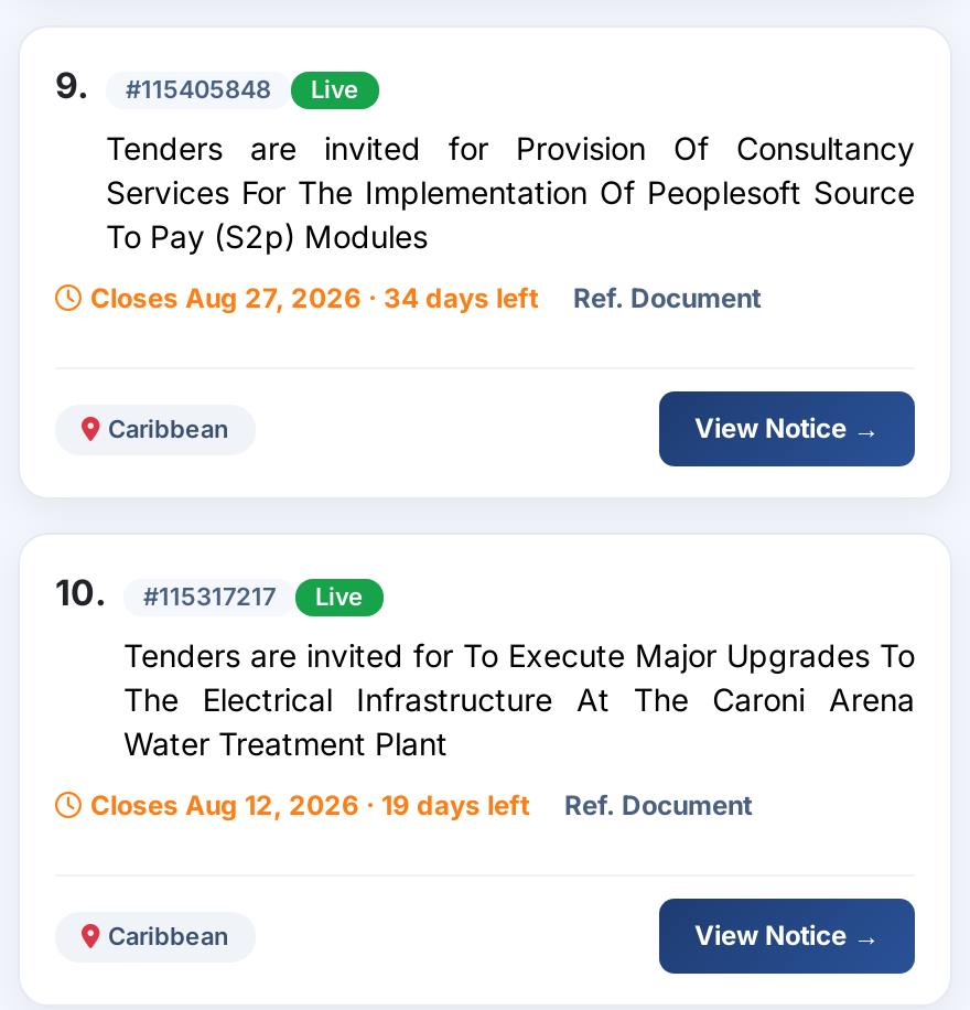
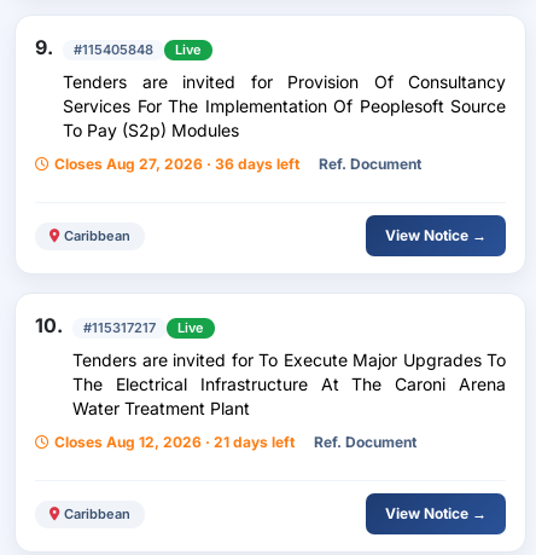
- Closes Aug 27, 2026 · 34 days left
+ Closes Aug 27, 2026 · 36 days left

- Closes Aug 12, 2026 · 19 days left
+ Closes Aug 12, 2026 · 21 days left
